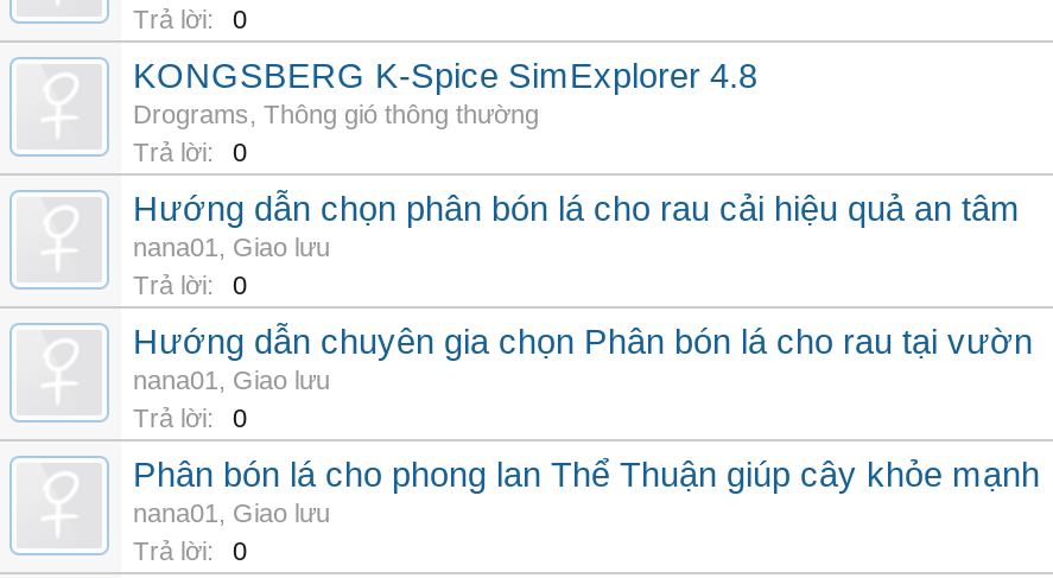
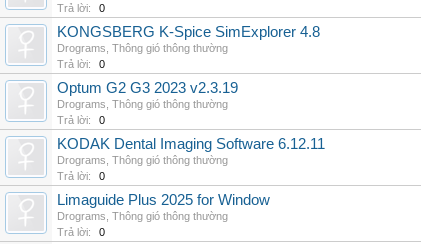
- Hướng dẫn chọn phân bón lá cho rau cải hiệu quả an tâm
- nana01, Giao lưu
+ Optum G2 G3 2023 v2.3.19
+ Drograms, Thông gió thông thường

- Hướng dẫn chuyên gia chọn Phân bón lá cho rau tại vườn
- nana01, Giao lưu
+ KODAK Dental Imaging Software 6.12.11
+ Drograms, Thông gió thông thường

- Phân bón lá cho phong lan Thể Thuận giúp cây khỏe mạnh
- nana01, Giao lưu
+ Limaguide Plus 2025 for Window
+ Drograms, Thông gió thông thường
